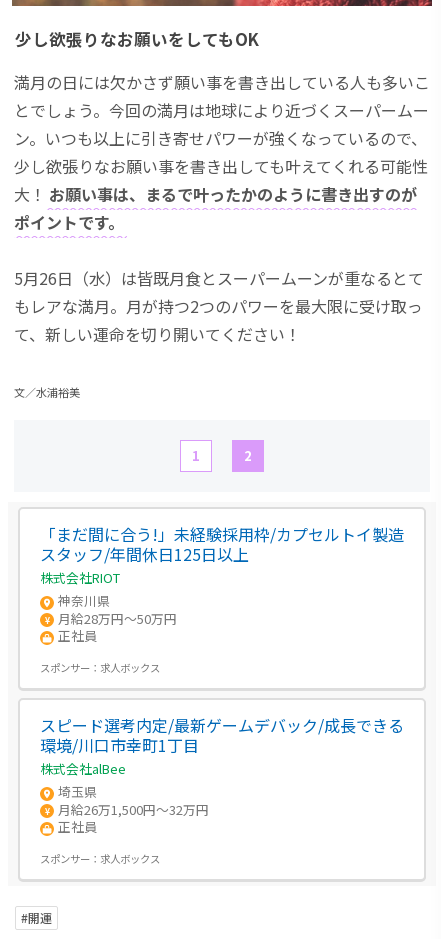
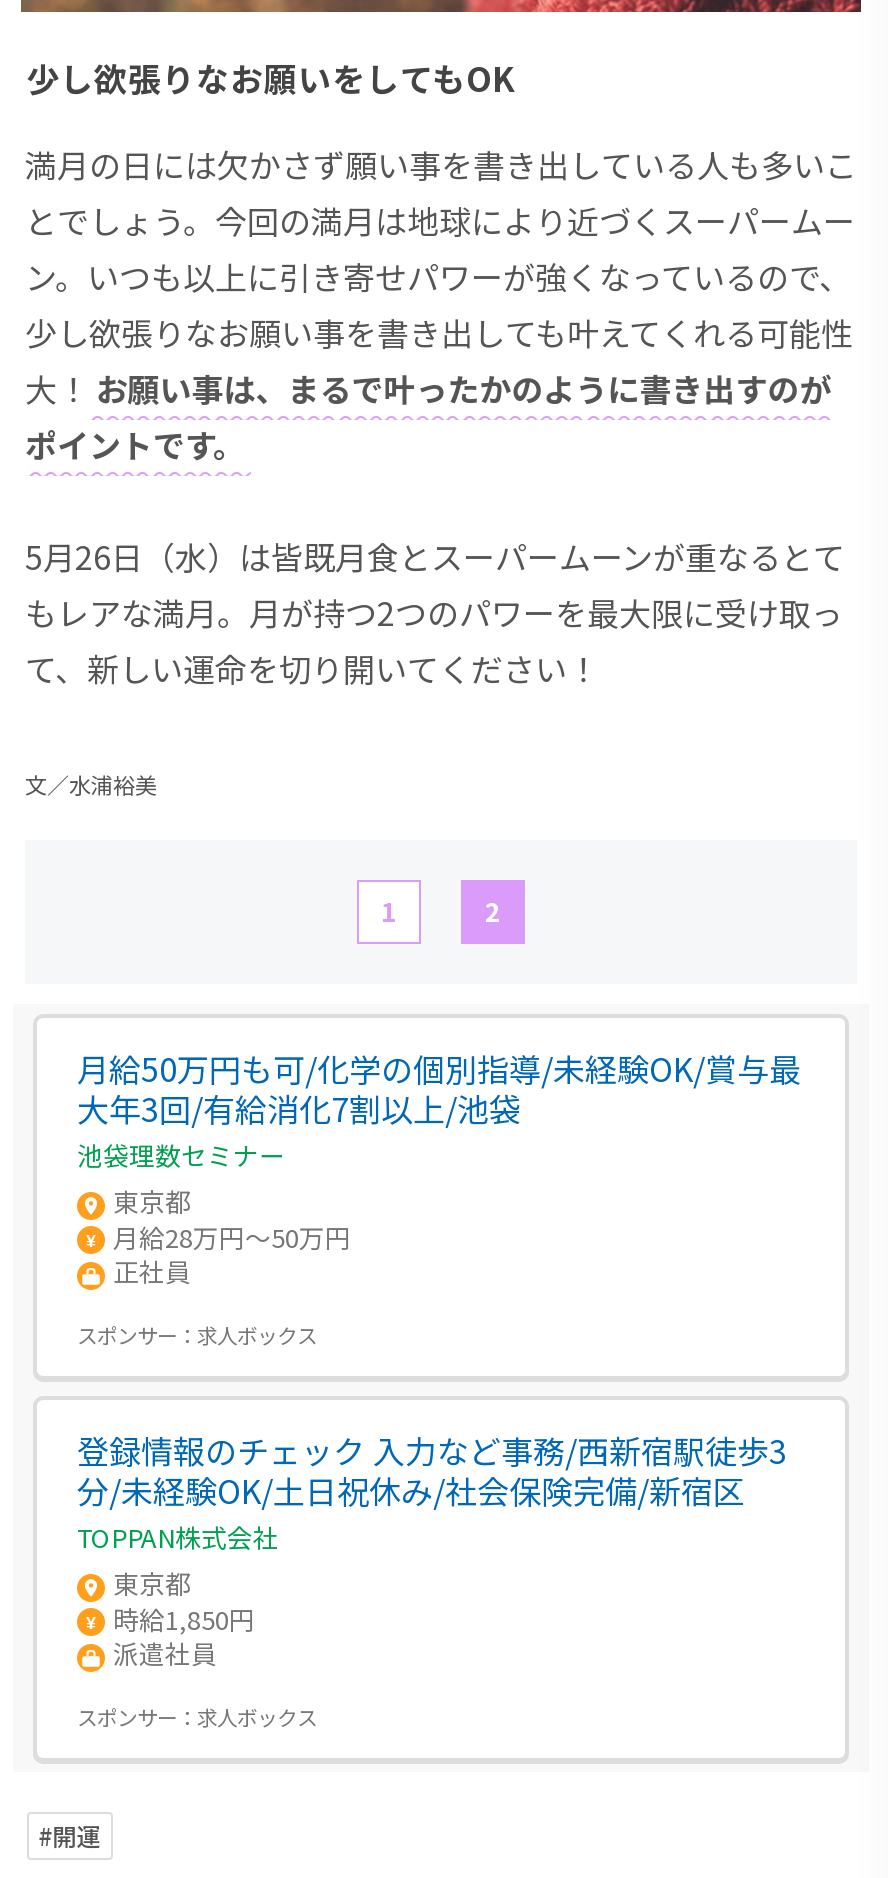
- 「まだ間に合う!」未経験採用枠/カプセルトイ製造
- スタッフ/年間休日125日以上
- 株式会社RIOT
- 神奈川県
+ 月給50万円も可/化学の個別指導/未経験OK/賞与最
+ 大年3回/有給消化7割以上/池袋
+ 池袋理数セミナー
+ 東京都

- スピード選考内定/最新ゲームデバック/成長できる
- 環境/川口市幸町1丁目
- 株式会社alBee
- 埼玉県
- 月給26万1,500円～32万円
- 正社員
+ 登録情報のチェック 入力など事務/西新宿駅徒歩3
+ 分/未経験OK/土日祝休み/社会保険完備/新宿区
+ TOPPAN株式会社
+ 東京都
+ 時給1,850円
+ 派遣社員
